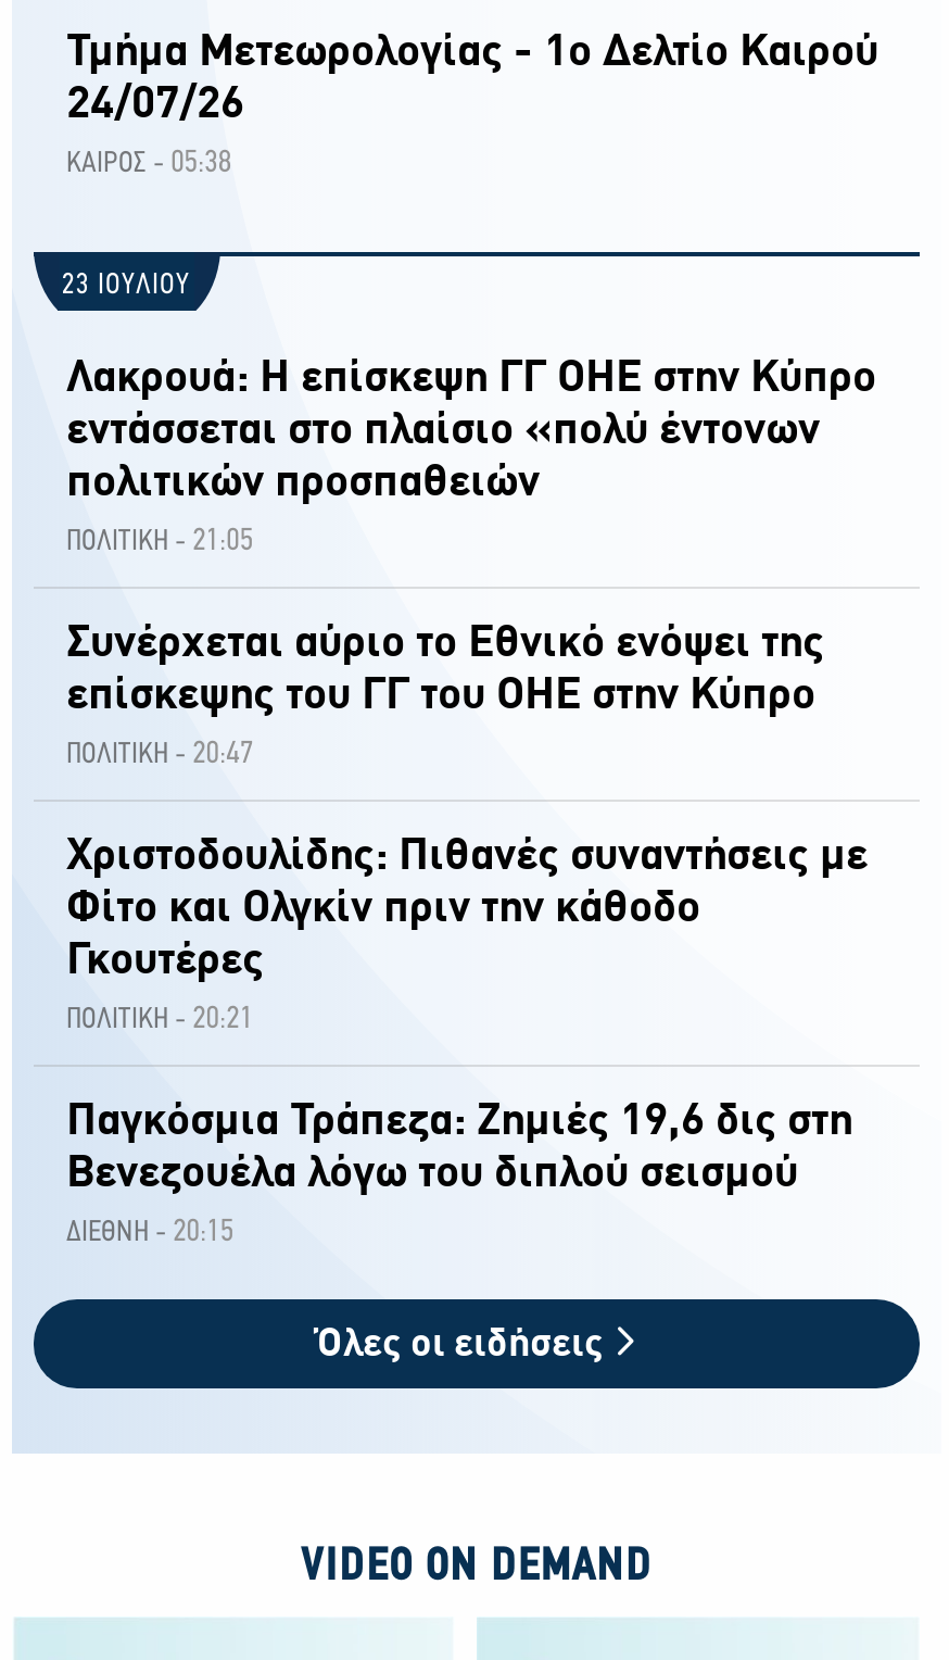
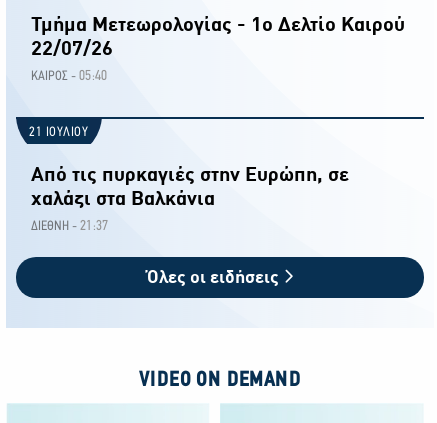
- 24/07/26
- ΚΑΙΡΟΣ - 05:38
+ 22/07/26
+ ΚΑΙΡΟΣ - 05:40

- 23 ΙΟΥΛΙΟΥ
- Λακρουά: Η επίσκεψη ΓΓ ΟΗΕ στην Κύπρο
- εντάσσεται στο πλαίσιο «πολύ έντονων
- πολιτικών προσπαθειών
- ΠΟΛΙΤΙΚΗ - 21:05
- Συνέρχεται αύριο το Εθνικό ενόψει της
- επίσκεψης του ΓΓ του ΟΗΕ στην Κύπρο
- ΠΟΛΙΤΙΚΗ - 20:47
- Χριστοδουλίδης: Πιθανές συναντήσεις με
- Φίτο και Ολγκίν πριν την κάθοδο
- Γκουτέρες
- ΠΟΛΙΤΙΚΗ - 20:21
- Παγκόσμια Τράπεζα: Ζημιές 19,6 δις στη
- Βενεζουέλα λόγω του διπλού σεισμού
- ΔΙΕΘΝΗ - 20:15
+ 21 ΙΟΥΛΙΟΥ
+ Από τις πυρκαγιές στην Ευρώπη, σε
+ χαλάζι στα Βαλκάνια
+ ΔΙΕΘΝΗ - 21:37
